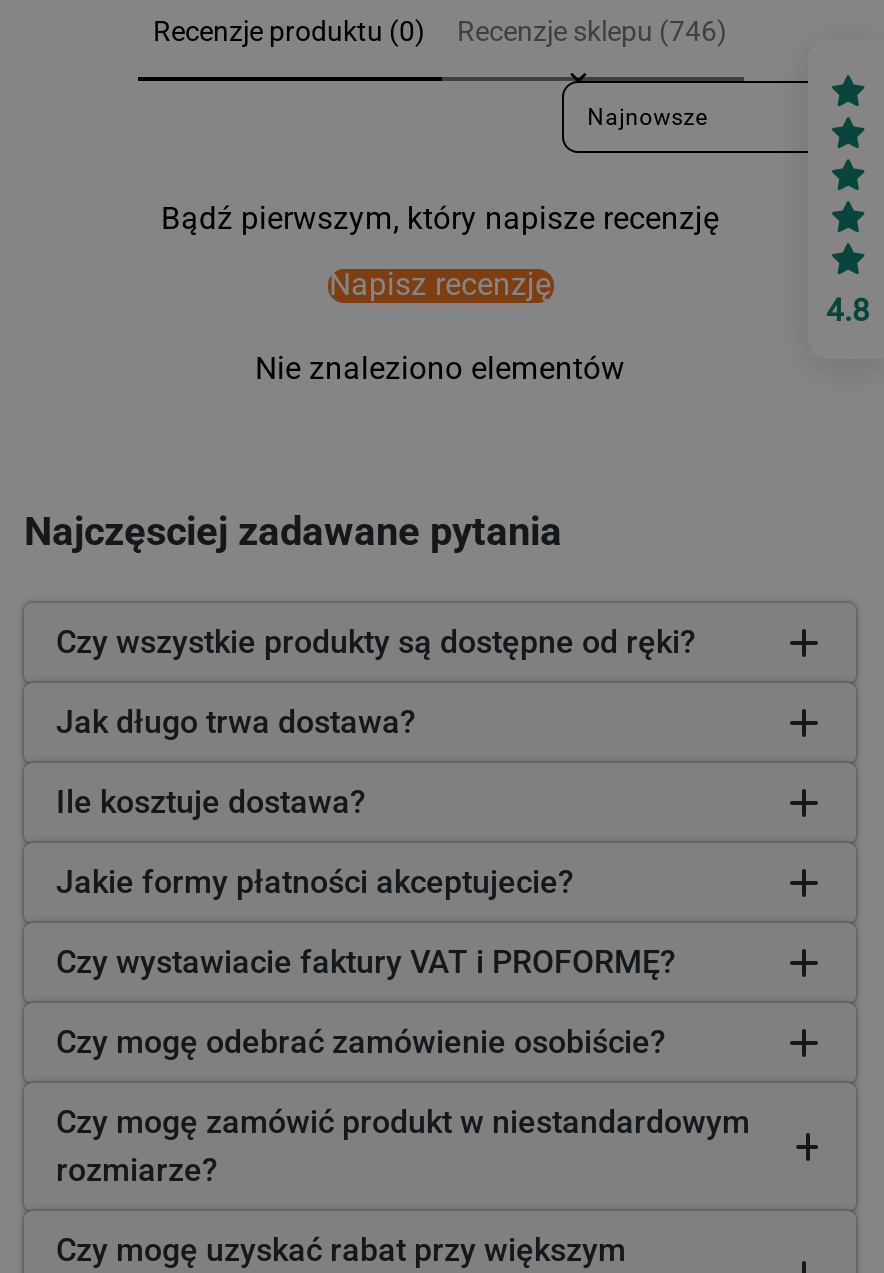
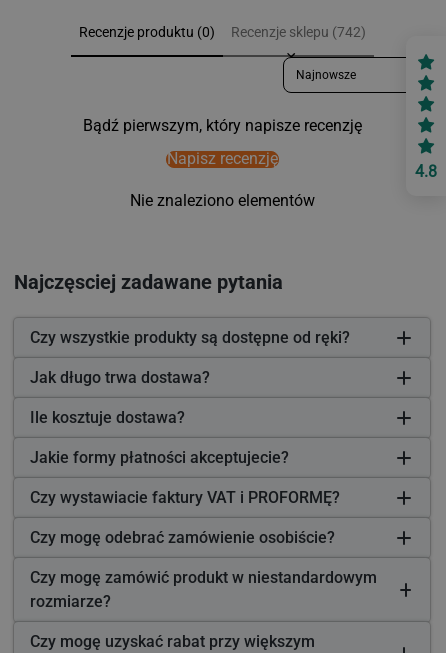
- Recenzje sklepu (746)
+ Recenzje sklepu (742)
